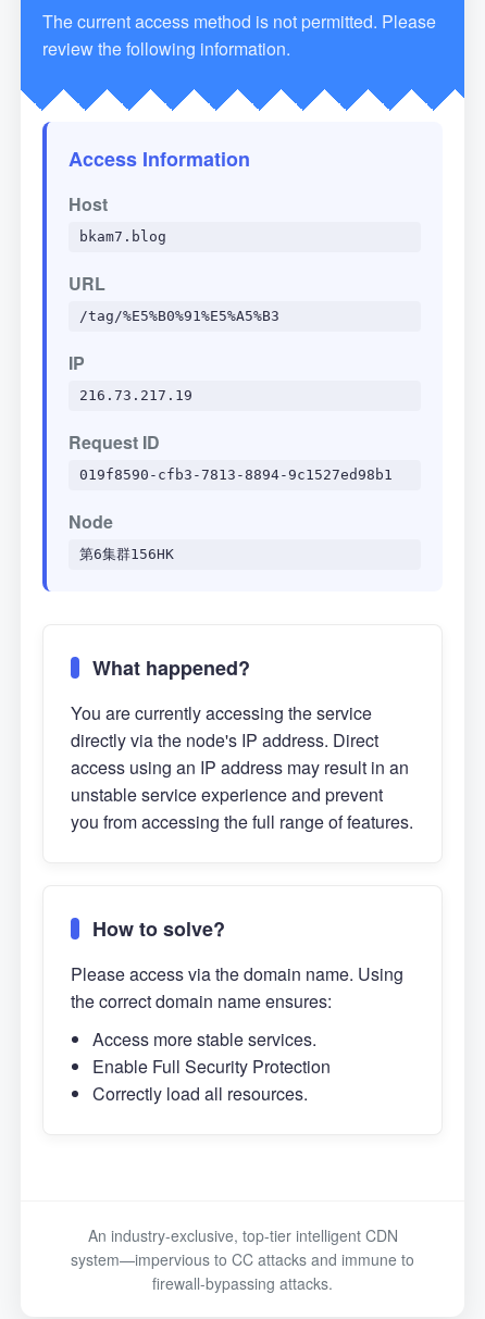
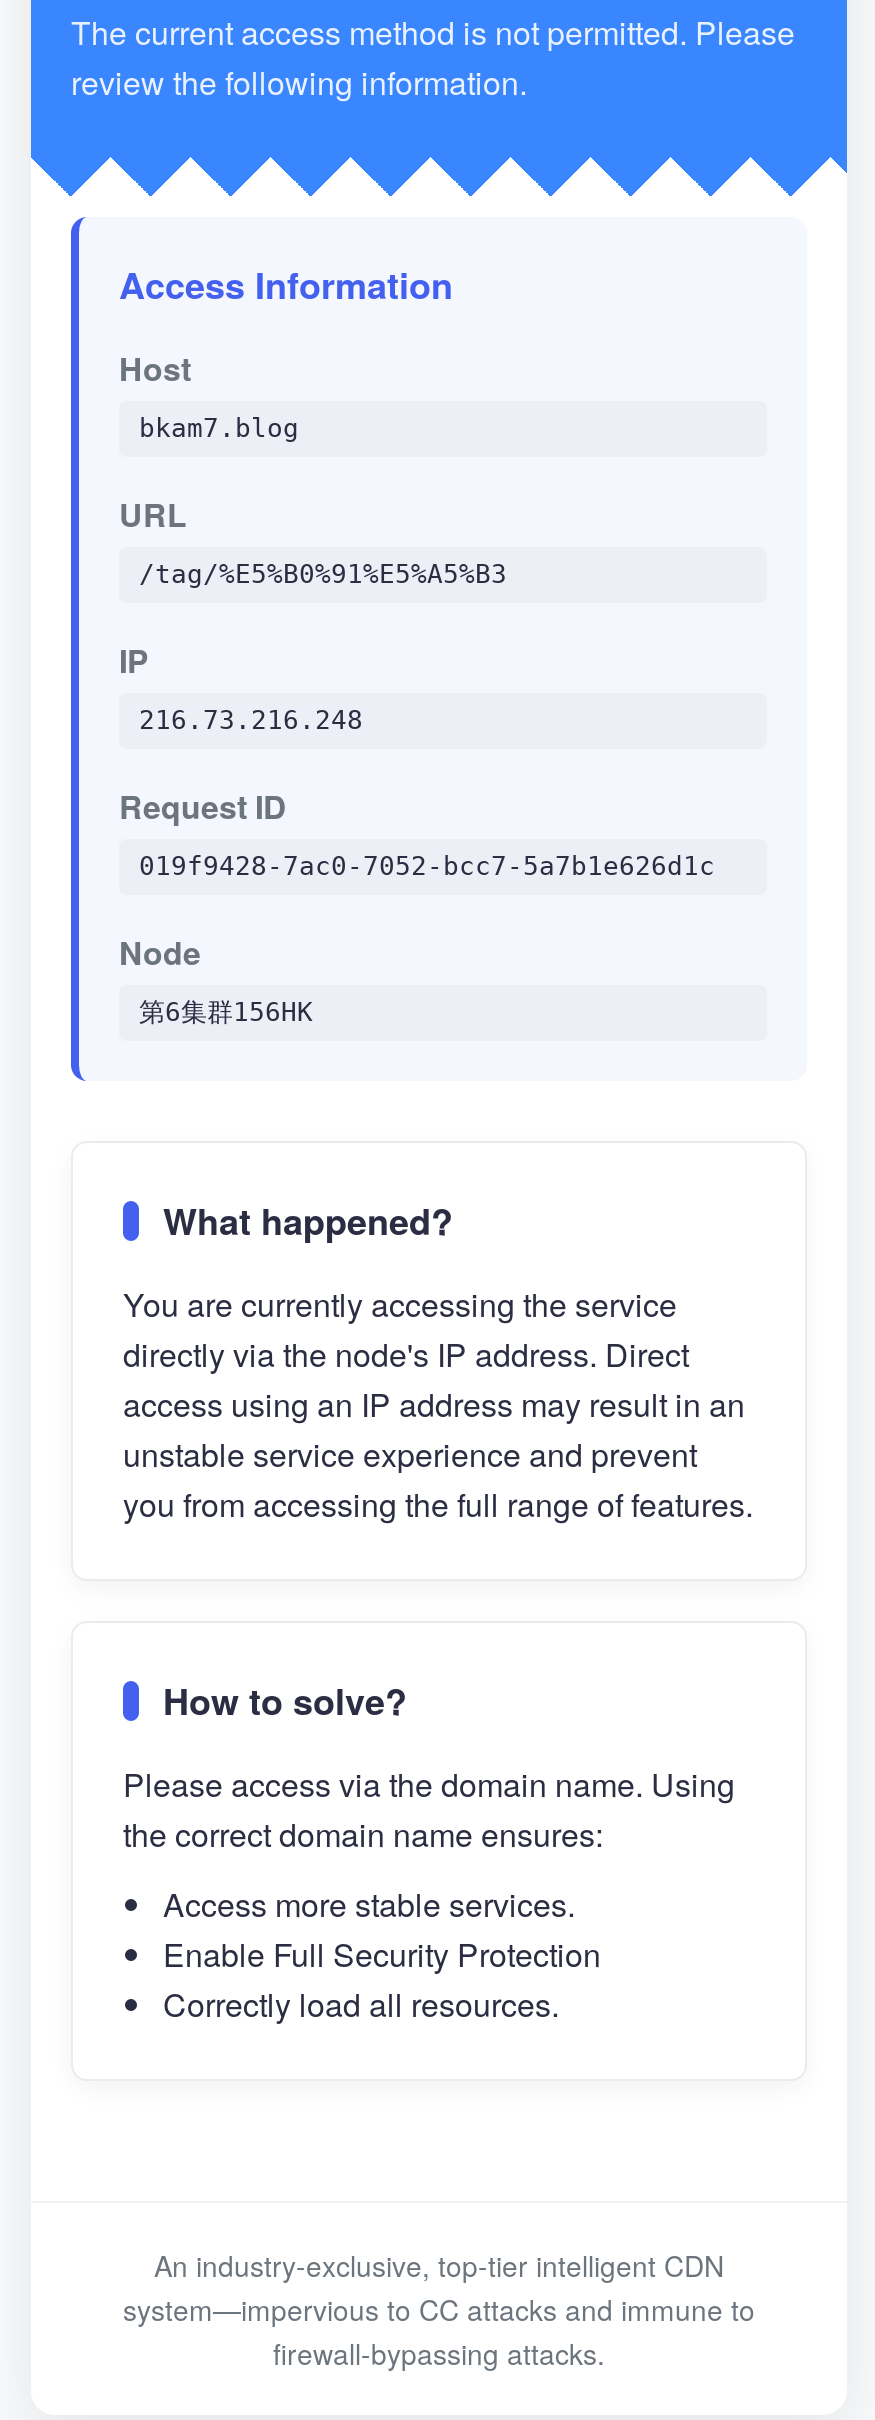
- 216.73.217.19
+ 216.73.216.248

- 019f8590-cfb3-7813-8894-9c1527ed98b1
+ 019f9428-7ac0-7052-bcc7-5a7b1e626d1c
